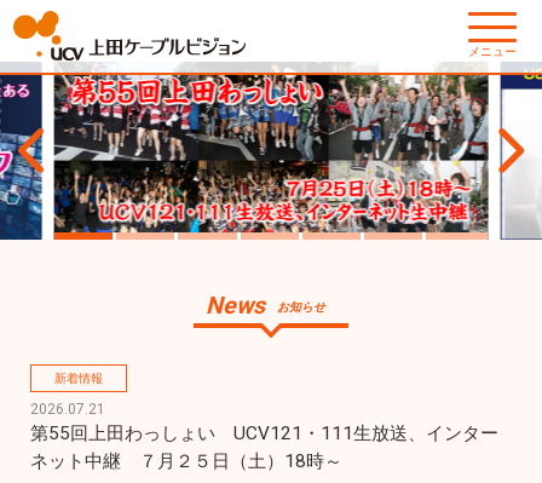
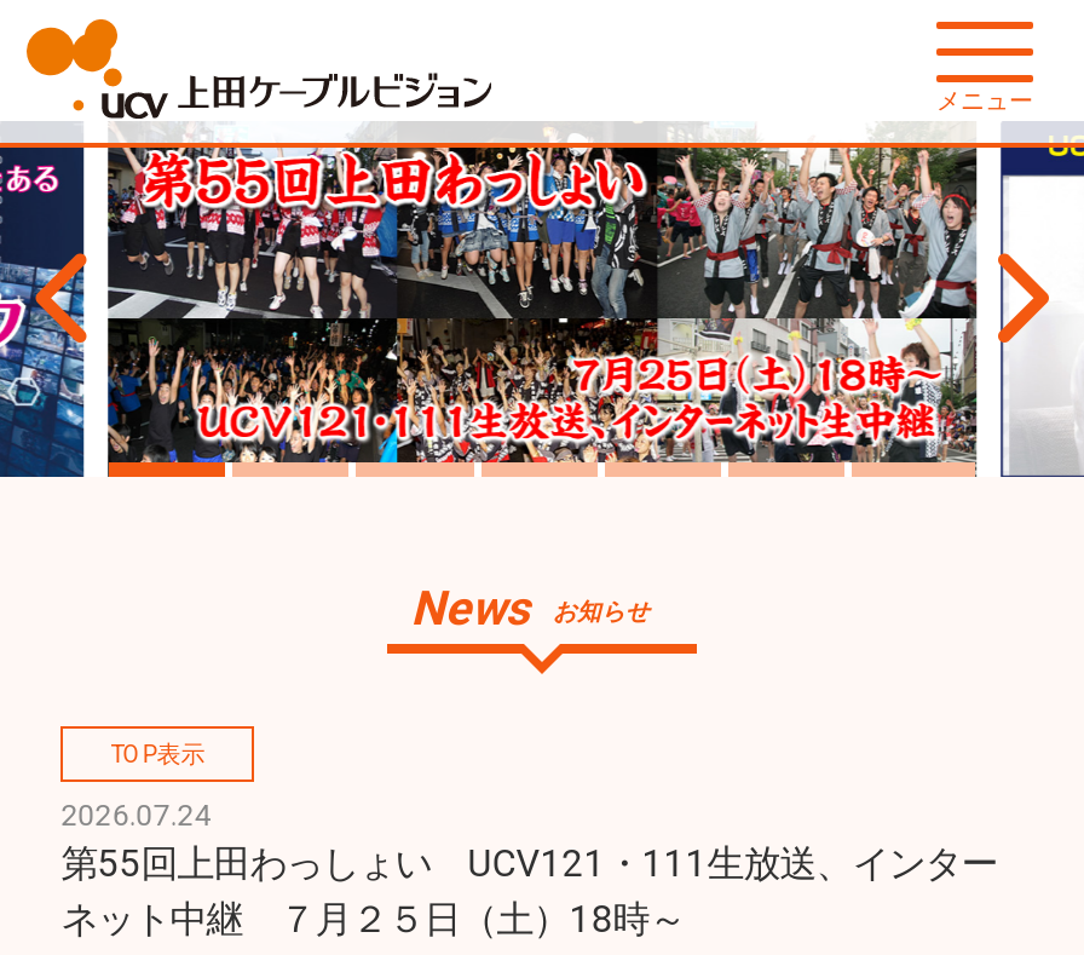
- 新着情報
+ TOP表示

- 2026.07.21
+ 2026.07.24
